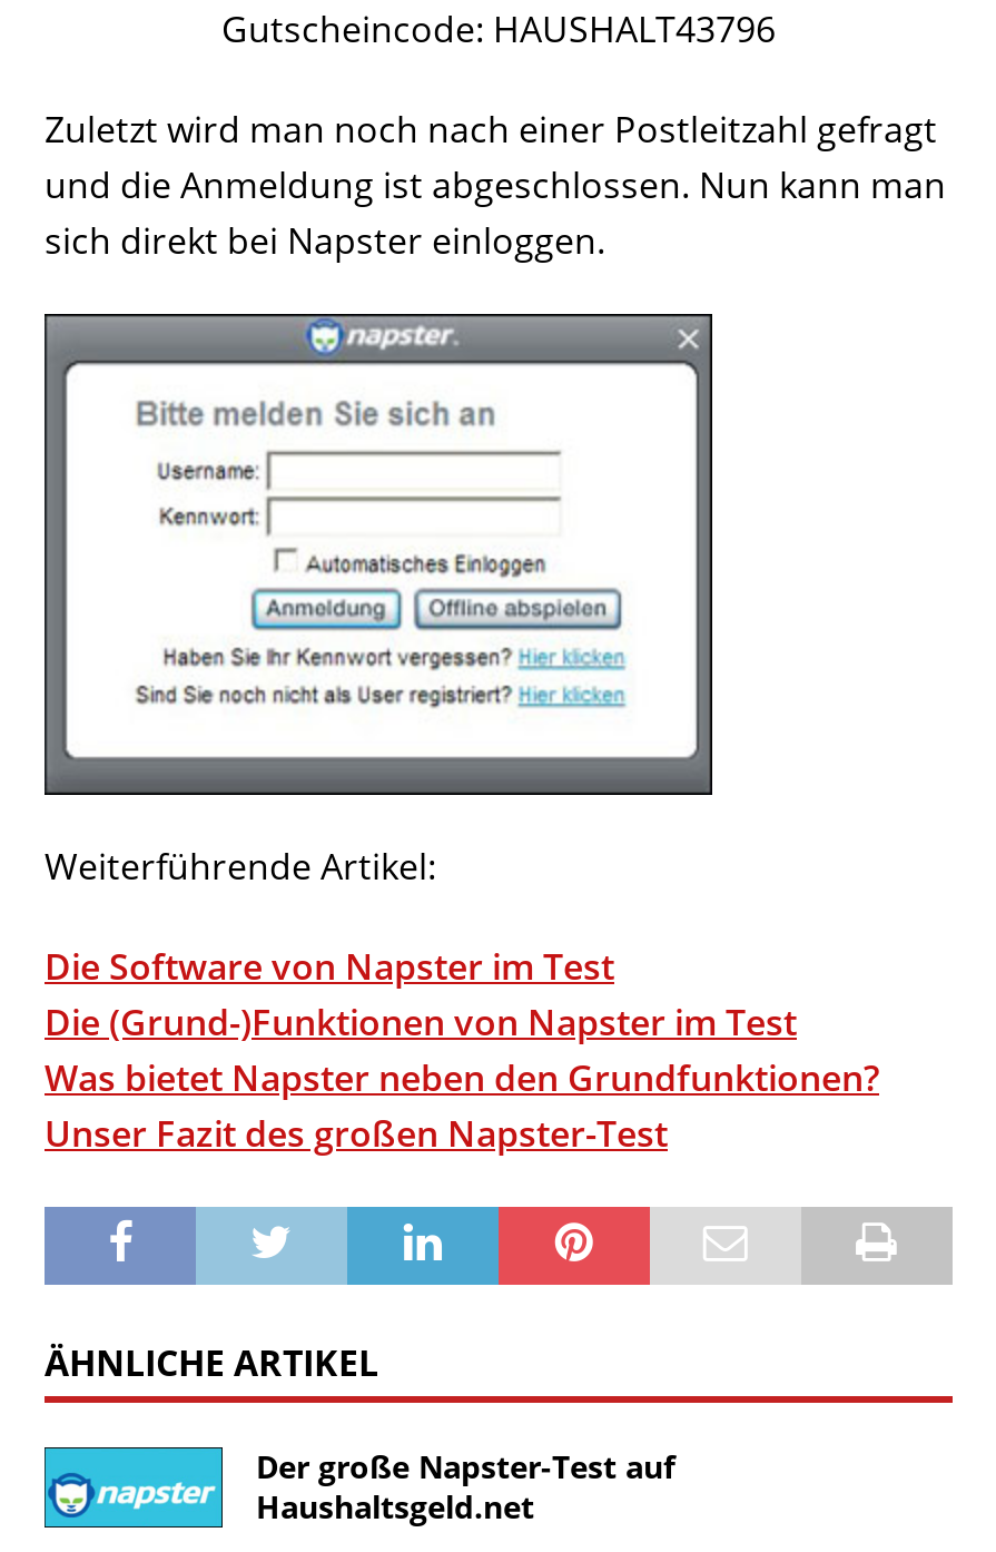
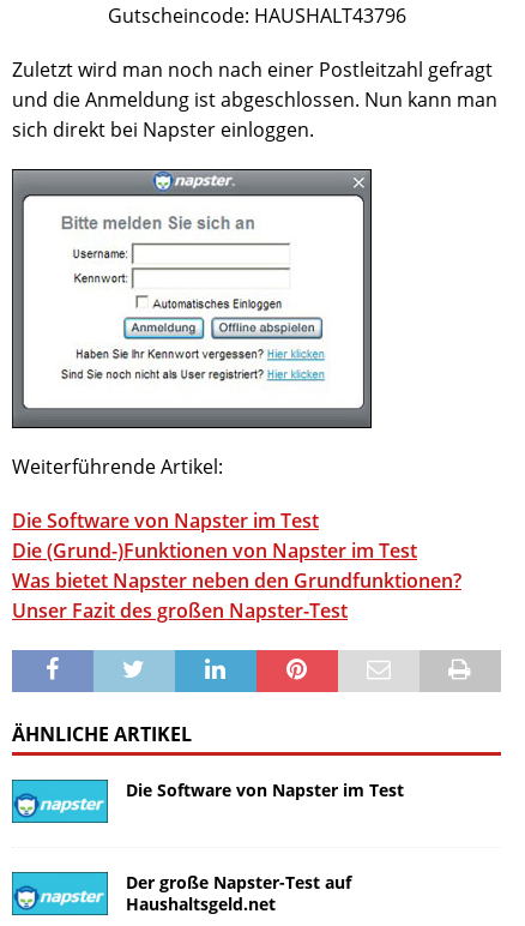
+ Die Software von Napster im Test
